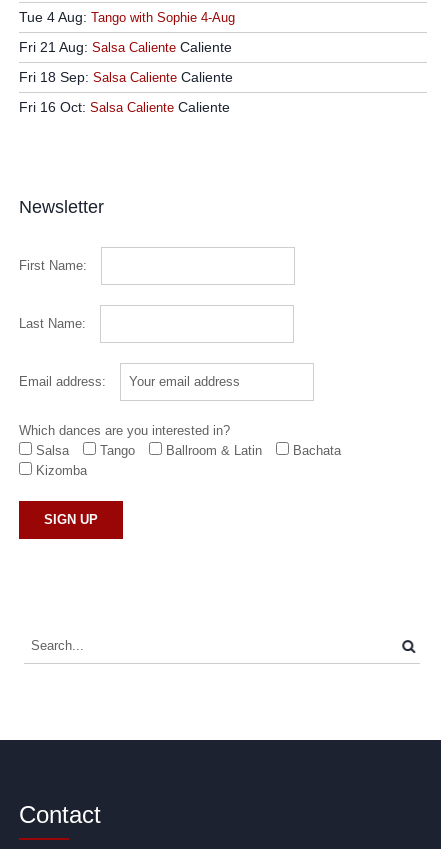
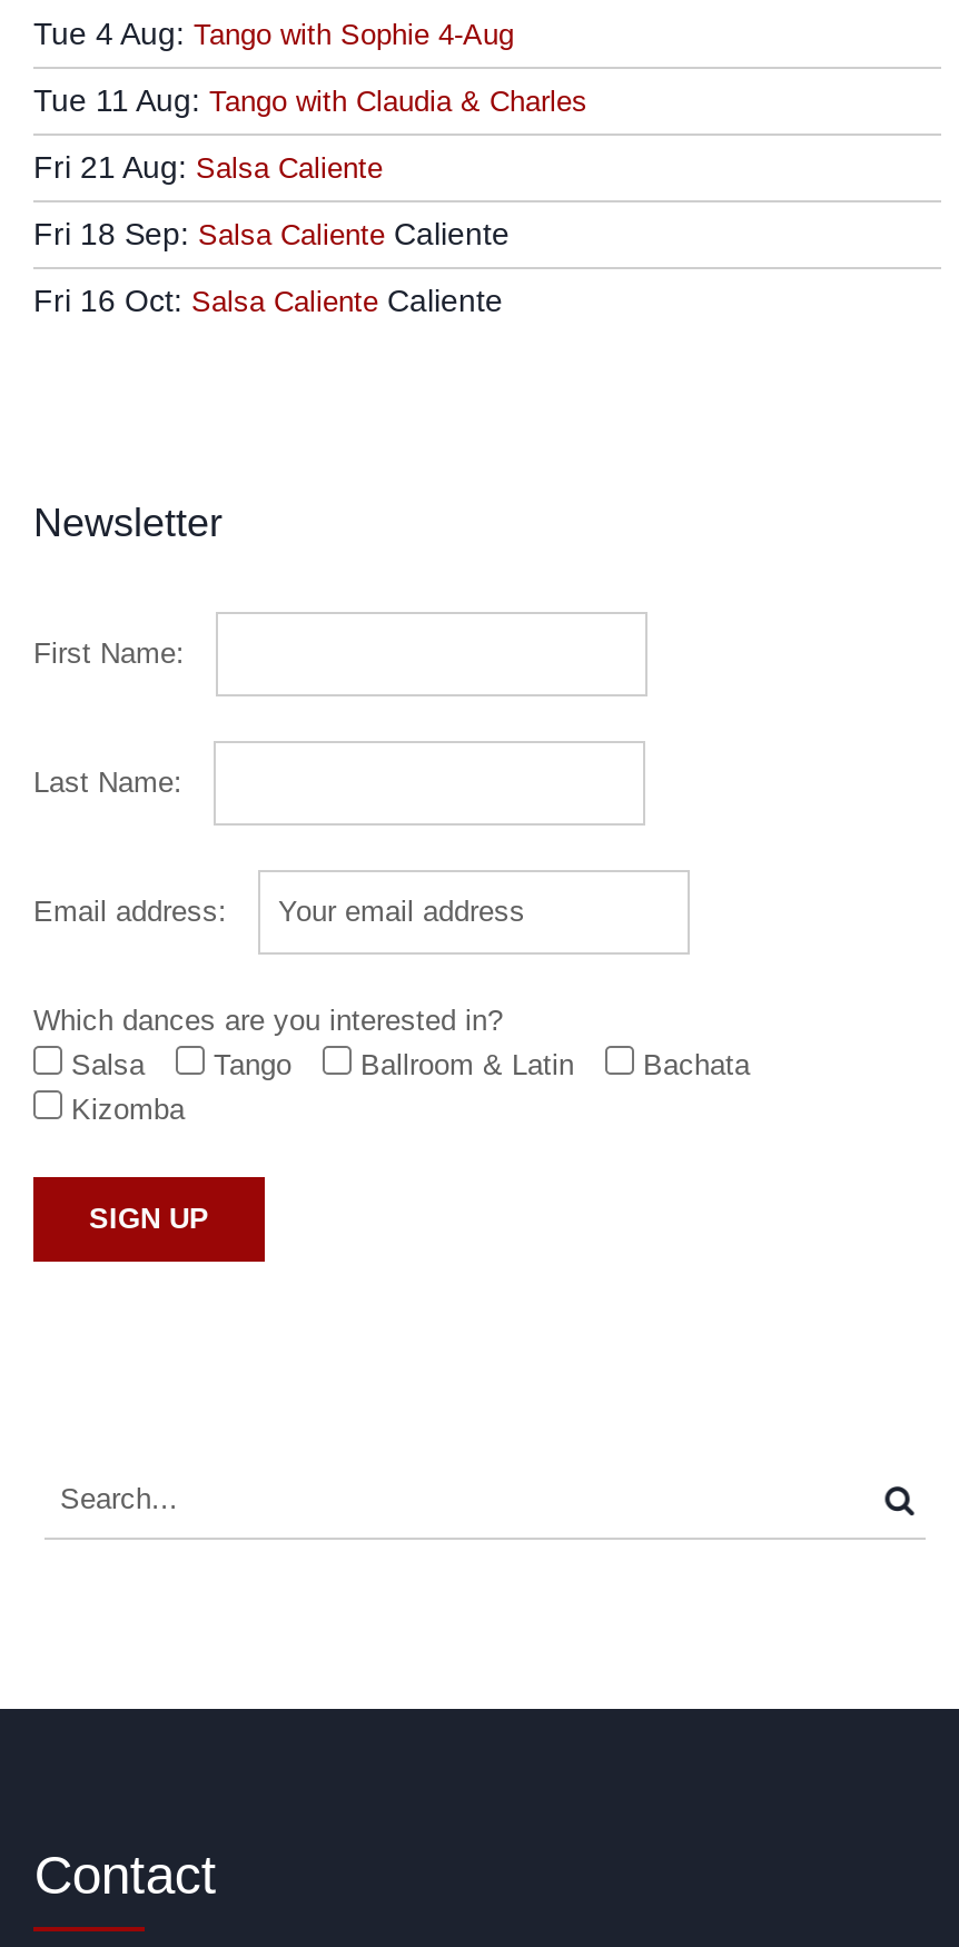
- Fri 21 Aug: Salsa Caliente Caliente
+ Tue 11 Aug: Tango with Claudia & Charles
+ Fri 21 Aug: Salsa Caliente
